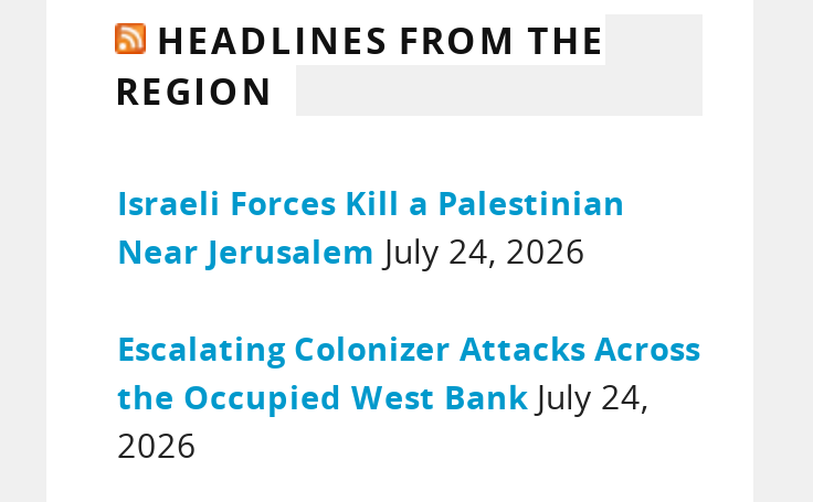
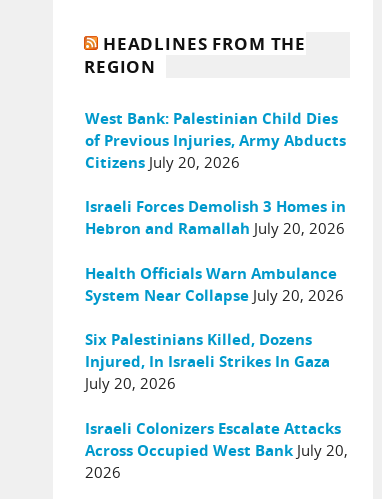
- Israeli Forces Kill a Palestinian
- Near Jerusalem July 24, 2026
- Escalating Colonizer Attacks Across
- the Occupied West Bank July 24,
+ West Bank: Palestinian Child Dies
+ of Previous Injuries, Army Abducts
+ Citizens July 20, 2026
+ Israeli Forces Demolish 3 Homes in
+ Hebron and Ramallah July 20, 2026
+ Health Officials Warn Ambulance
+ System Near Collapse July 20, 2026
+ Six Palestinians Killed, Dozens
+ Injured, In Israeli Strikes In Gaza
+ July 20, 2026
+ Israeli Colonizers Escalate Attacks
+ Across Occupied West Bank July 20,
